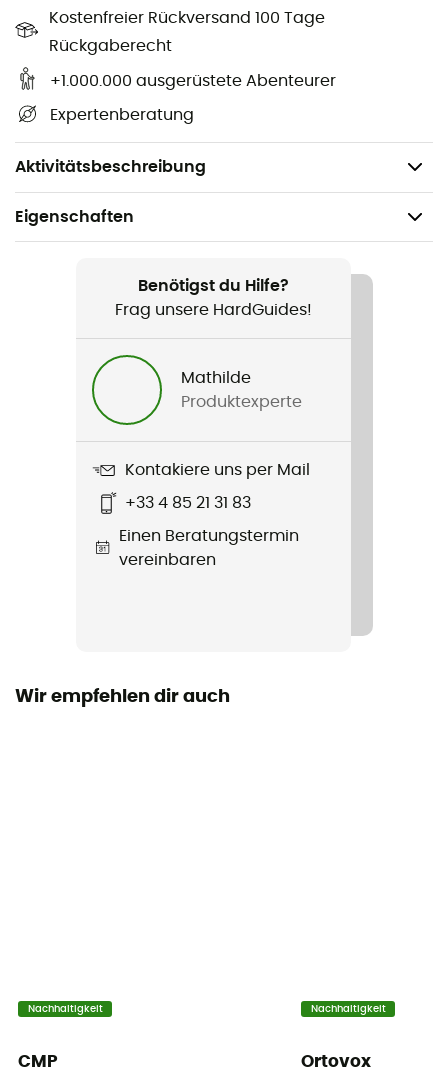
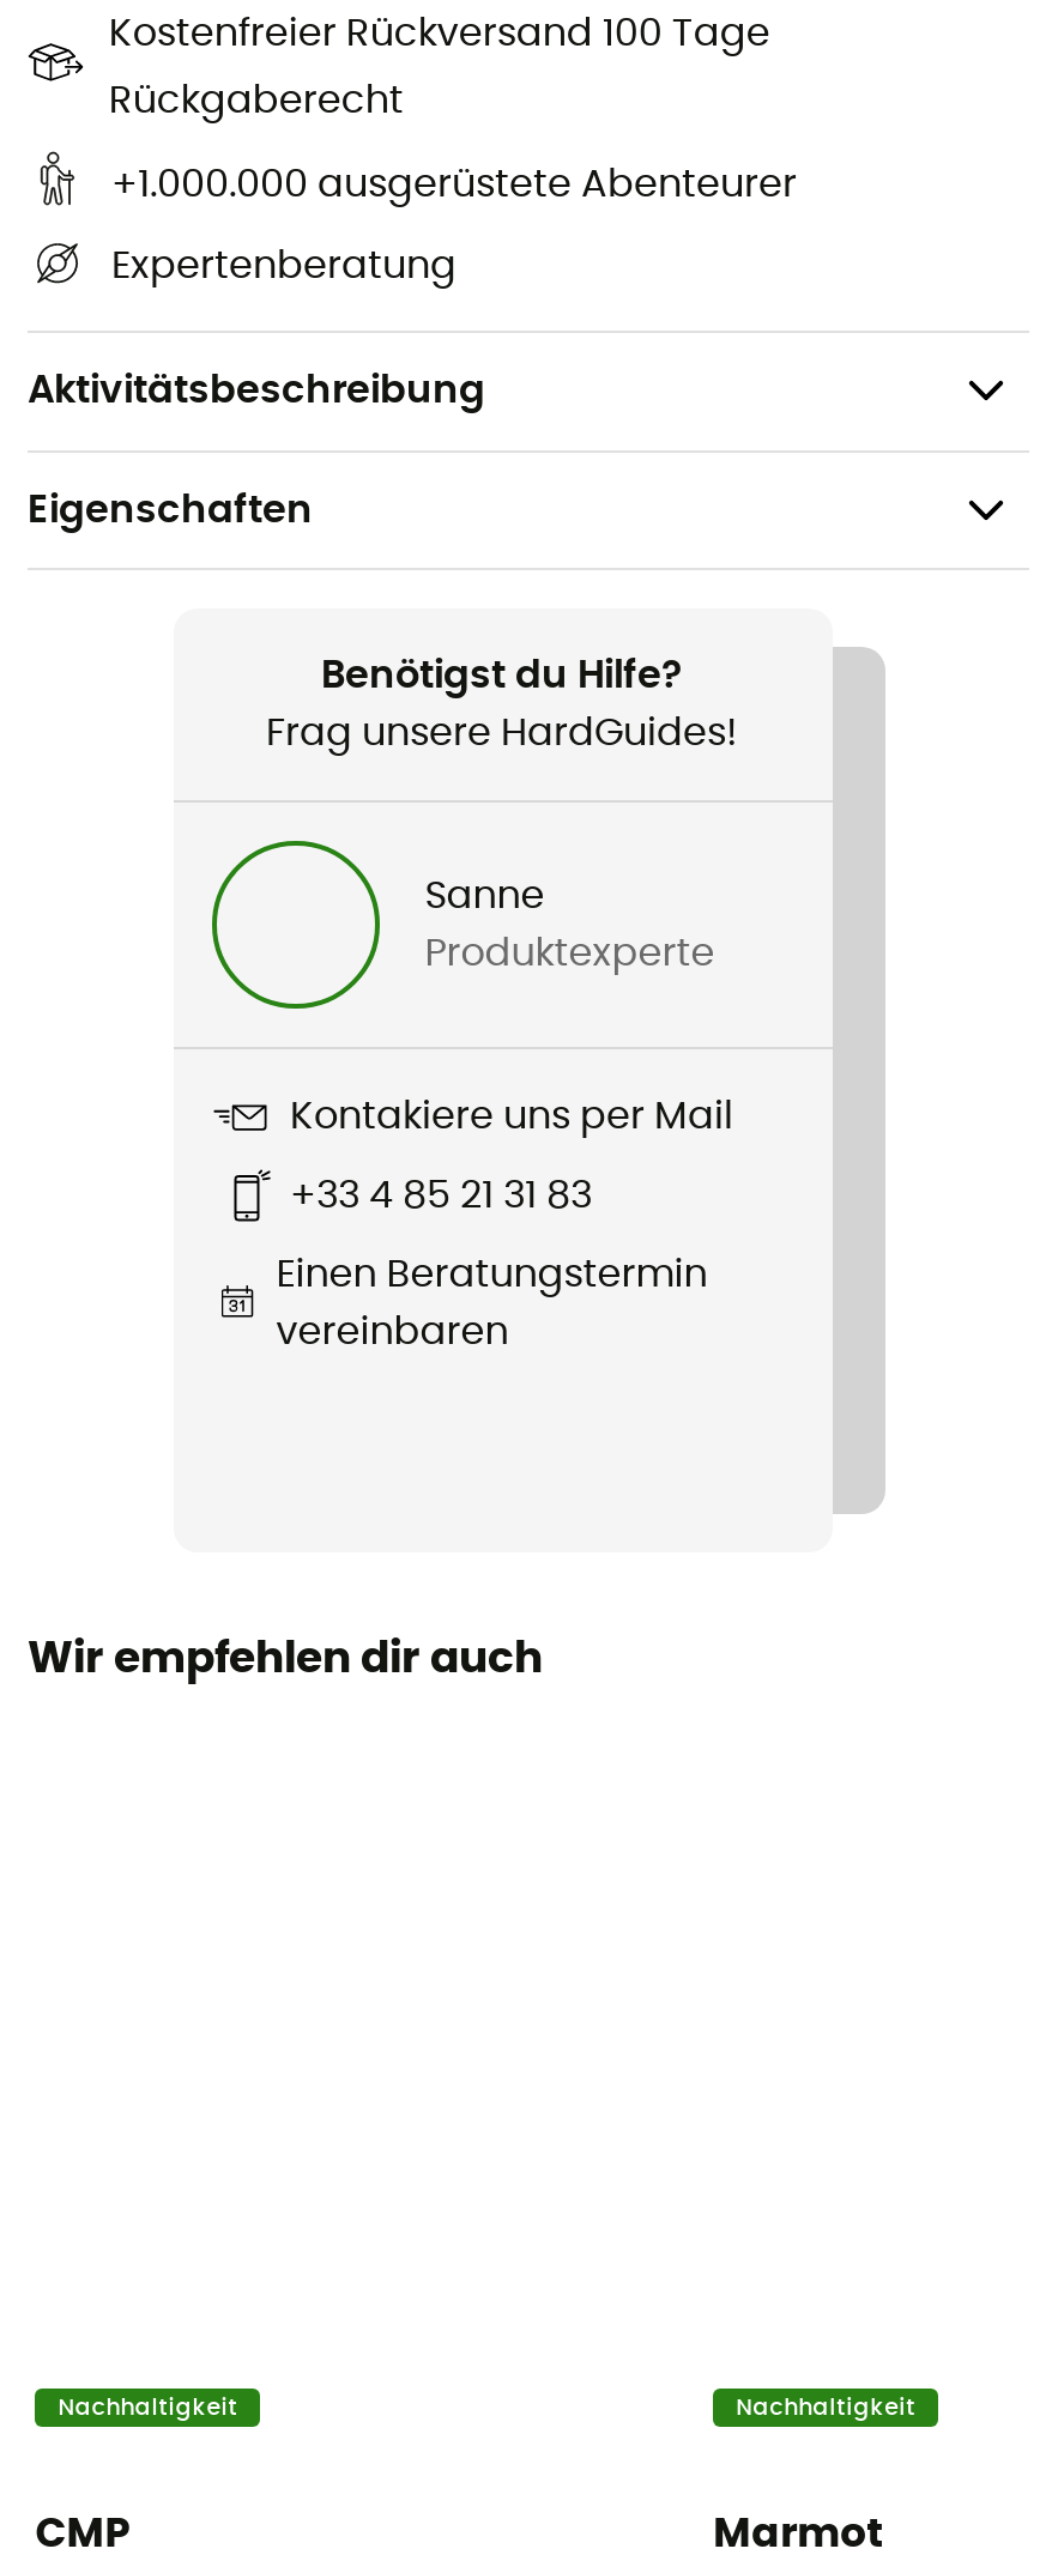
- Mathilde
+ Sanne

- Ortovox
+ Marmot
